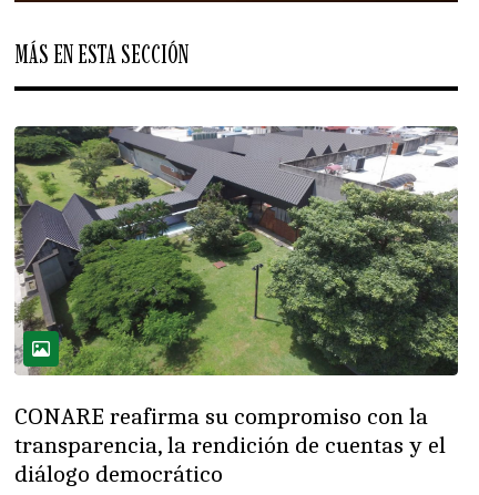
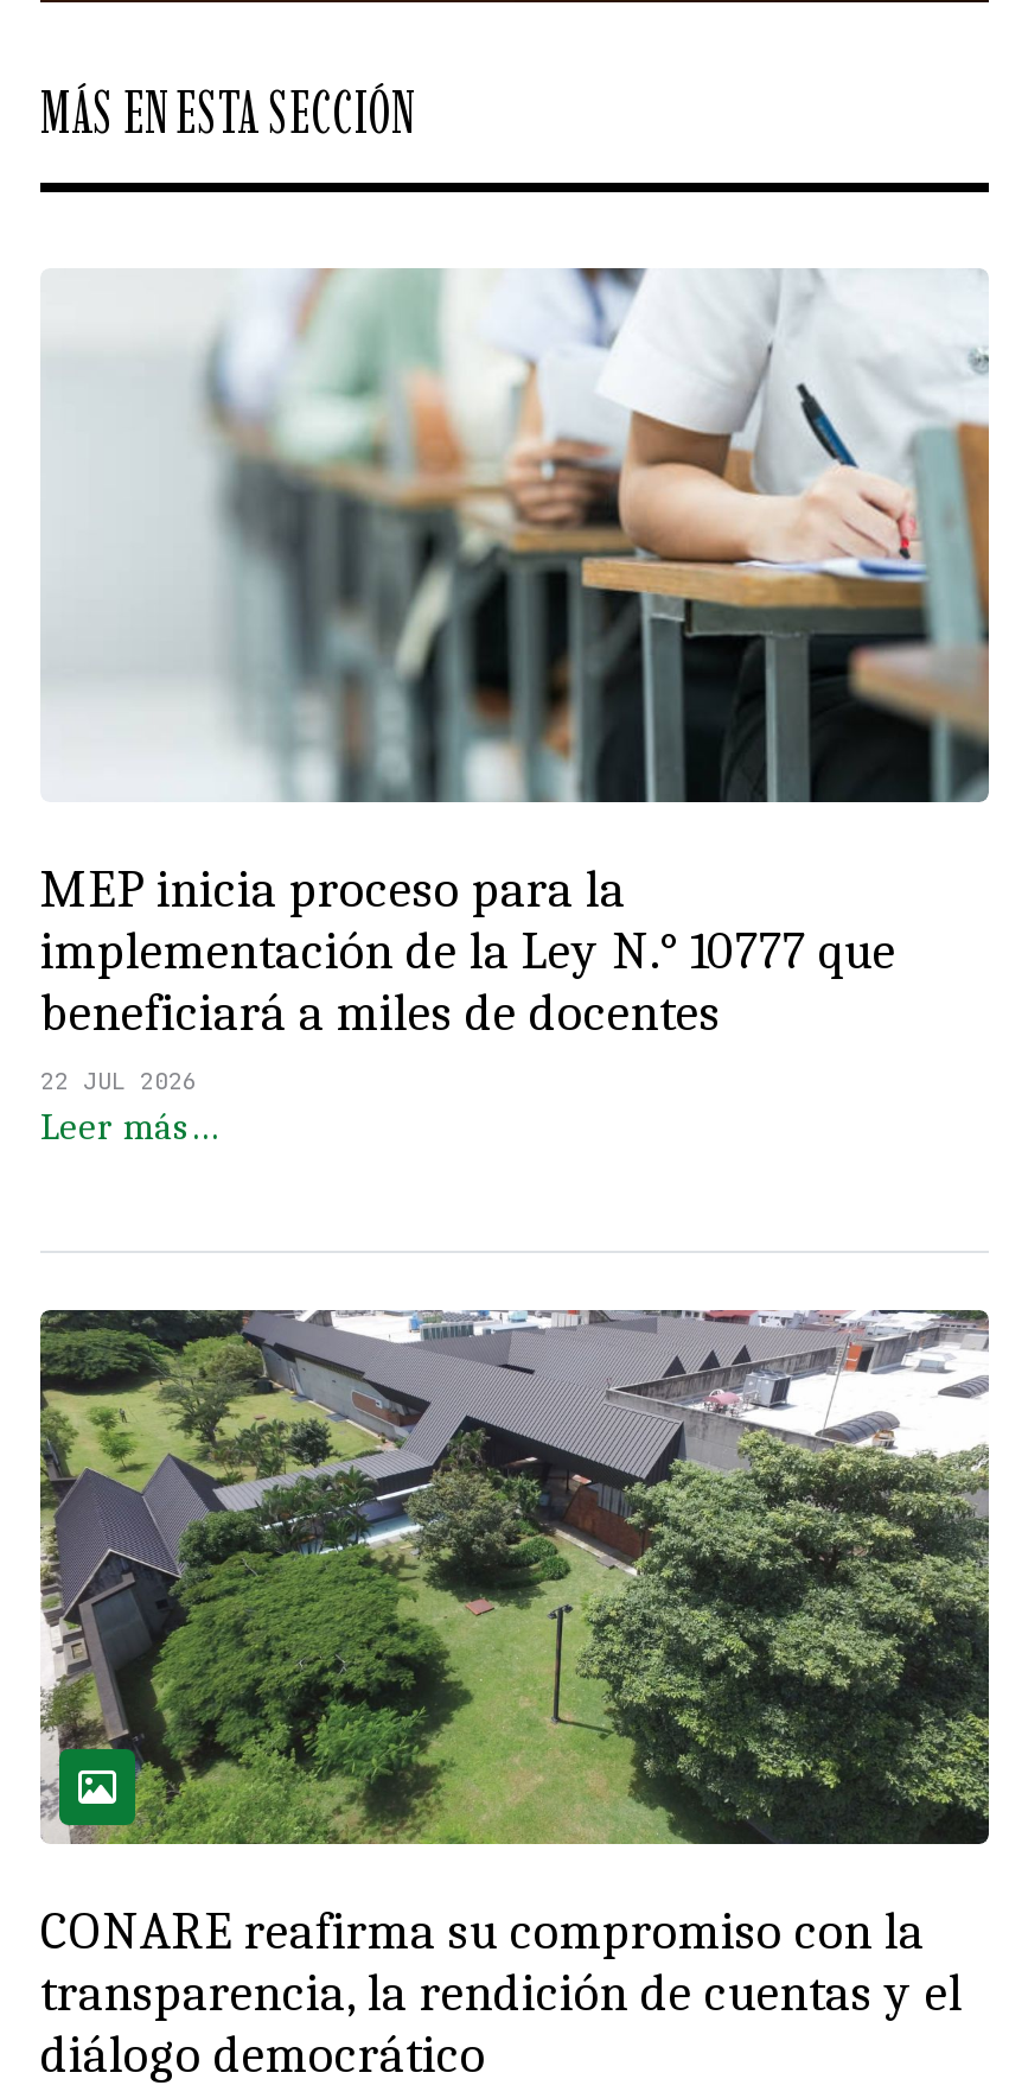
+ [image]
+ MEP inicia proceso para la
+ implementación de la Ley N.° 10777 que
+ beneficiará a miles de docentes
+ 22 JUL 2026
+ Leer más…
